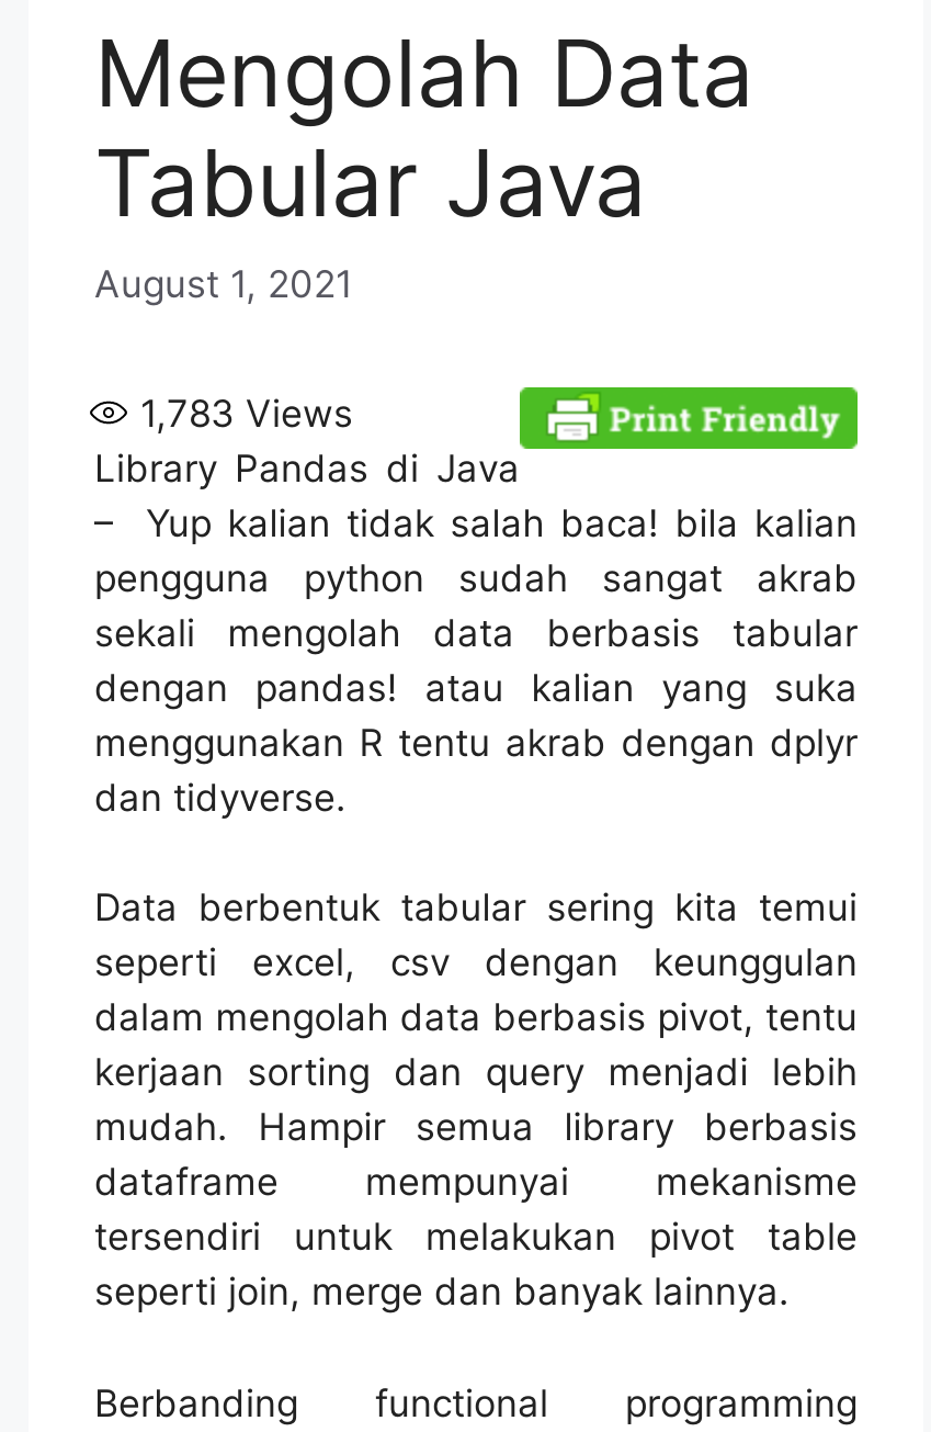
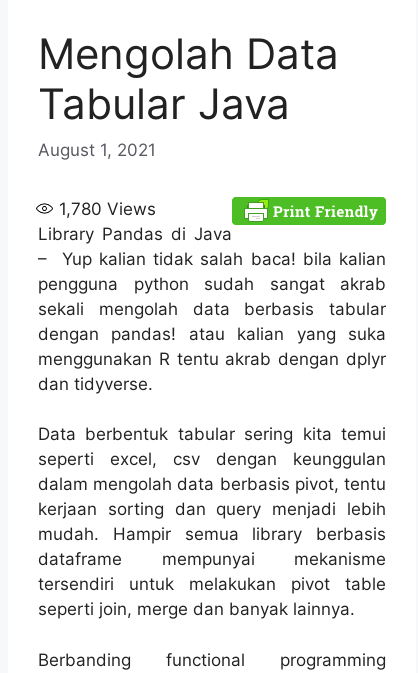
- 1,783 Views
+ 1,780 Views
